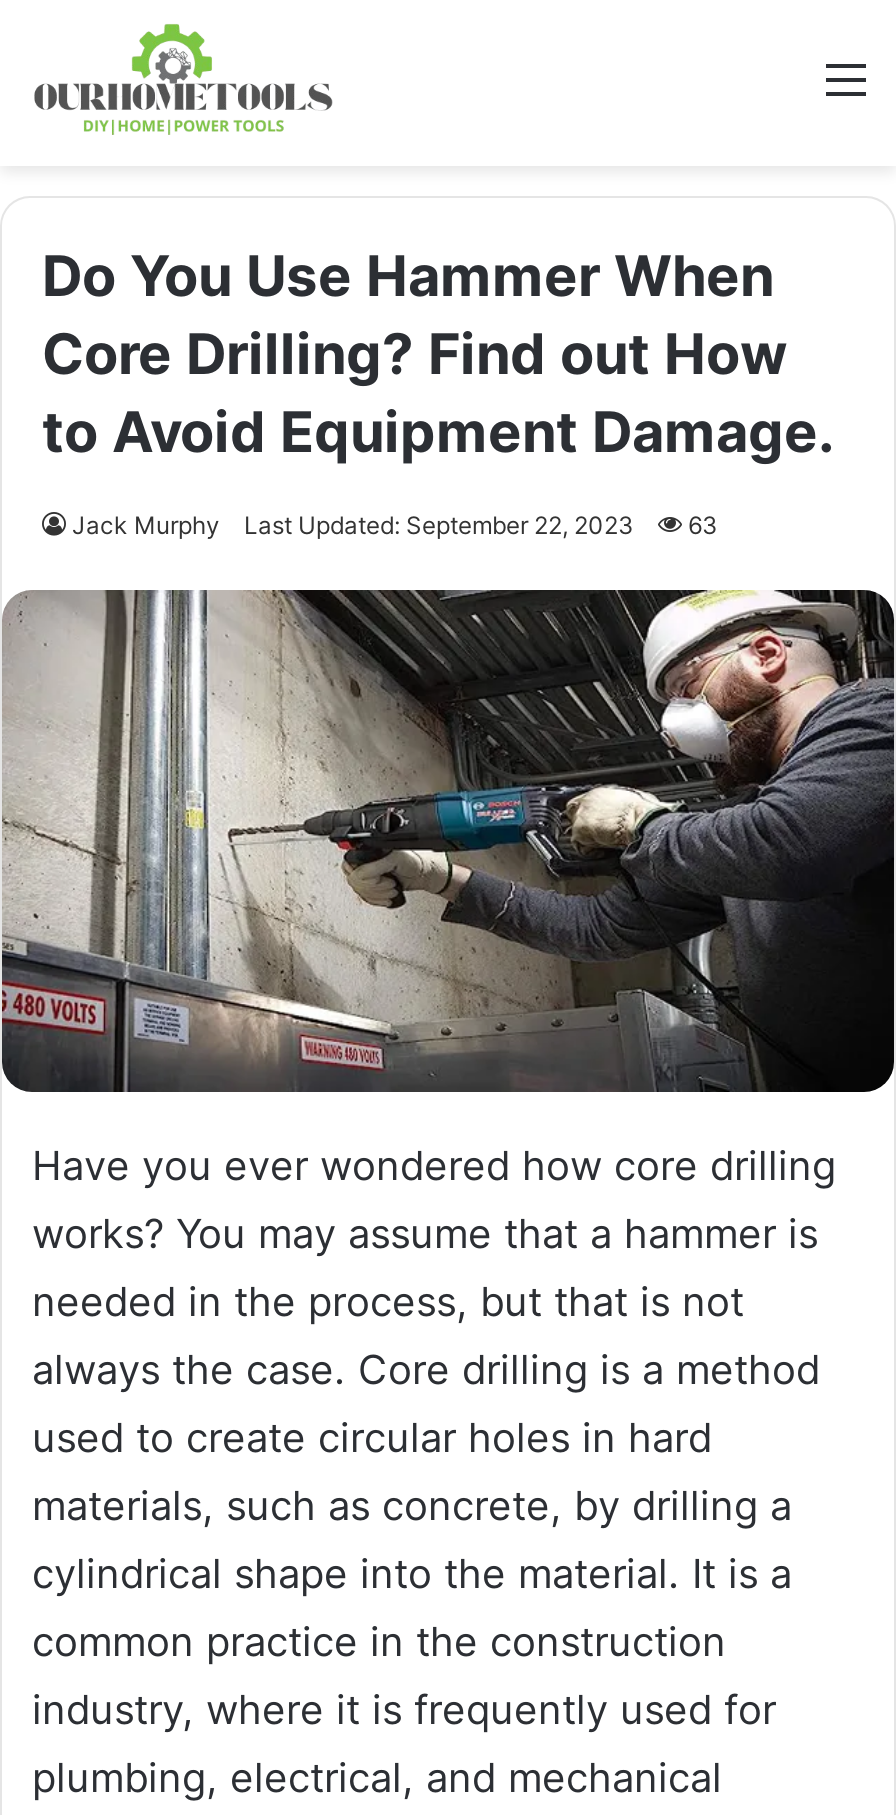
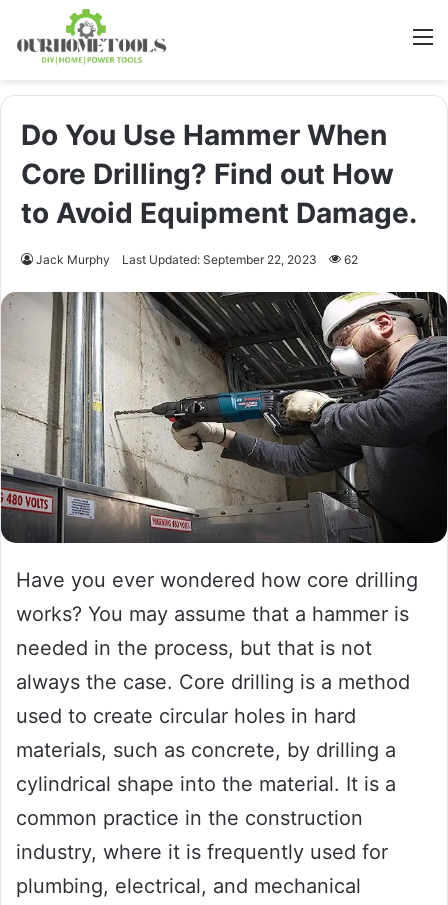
- Jack Murphy Last Updated: September 22, 2023 63
+ Jack Murphy Last Updated: September 22, 2023 62
